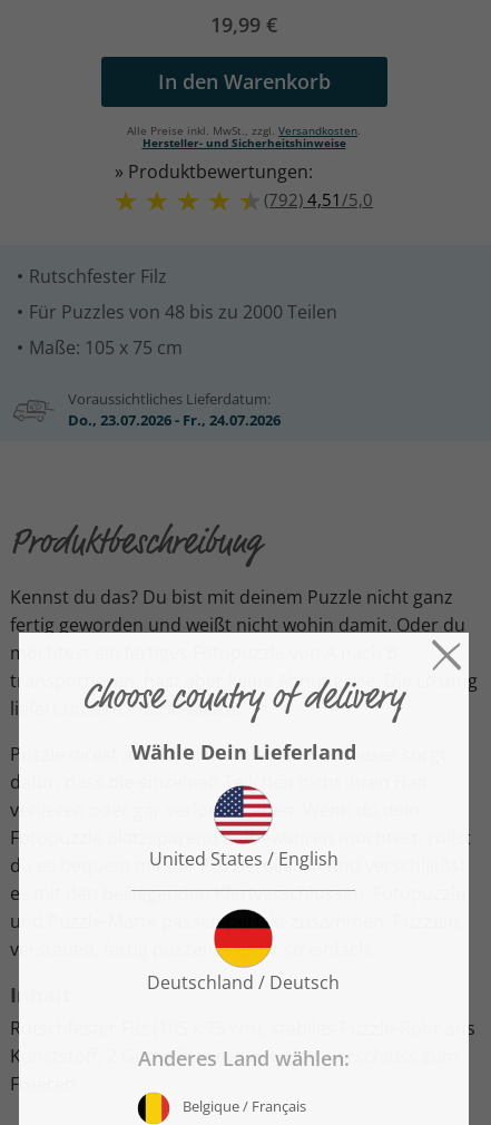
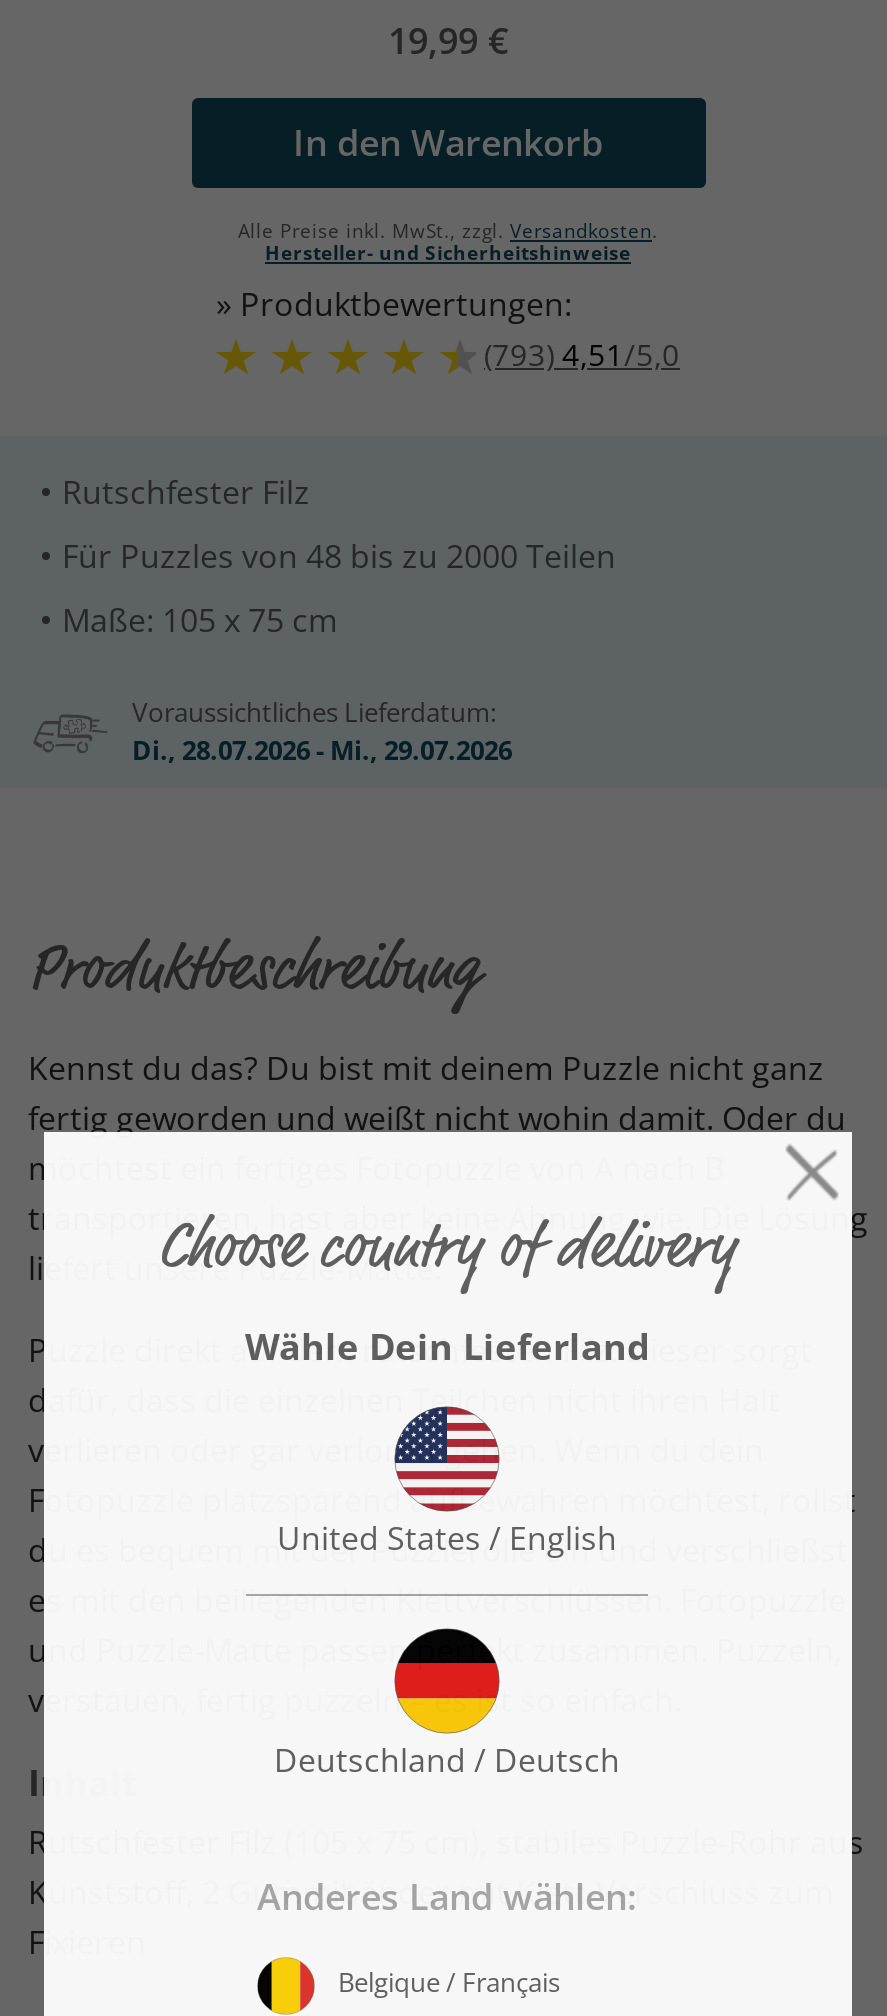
- (792) 4,51 /5,0
+ (793) 4,51 /5,0

- Do., 23.07.2026 - Fr., 24.07.2026
+ Di., 28.07.2026 - Mi., 29.07.2026
